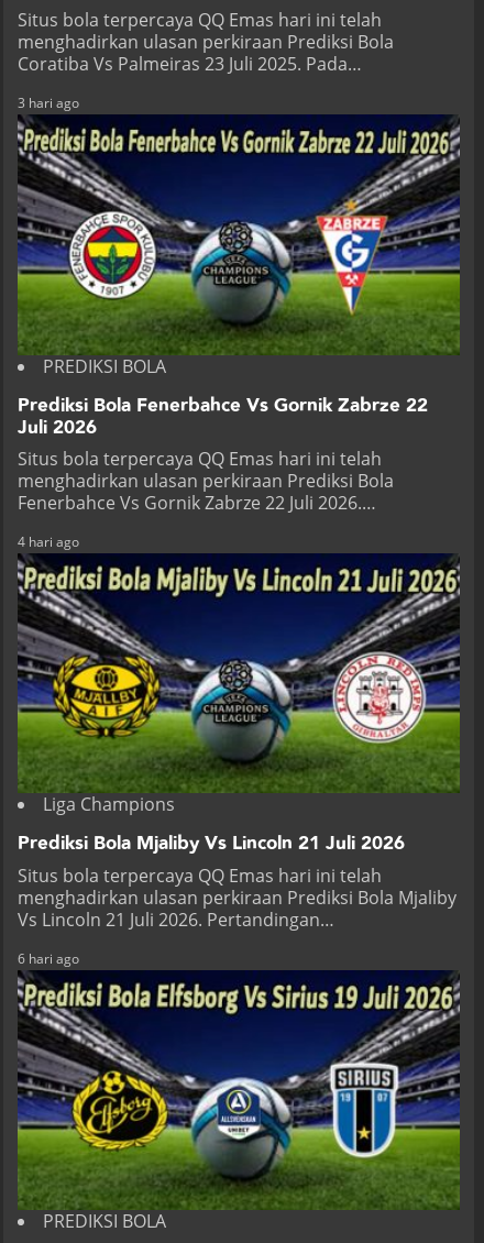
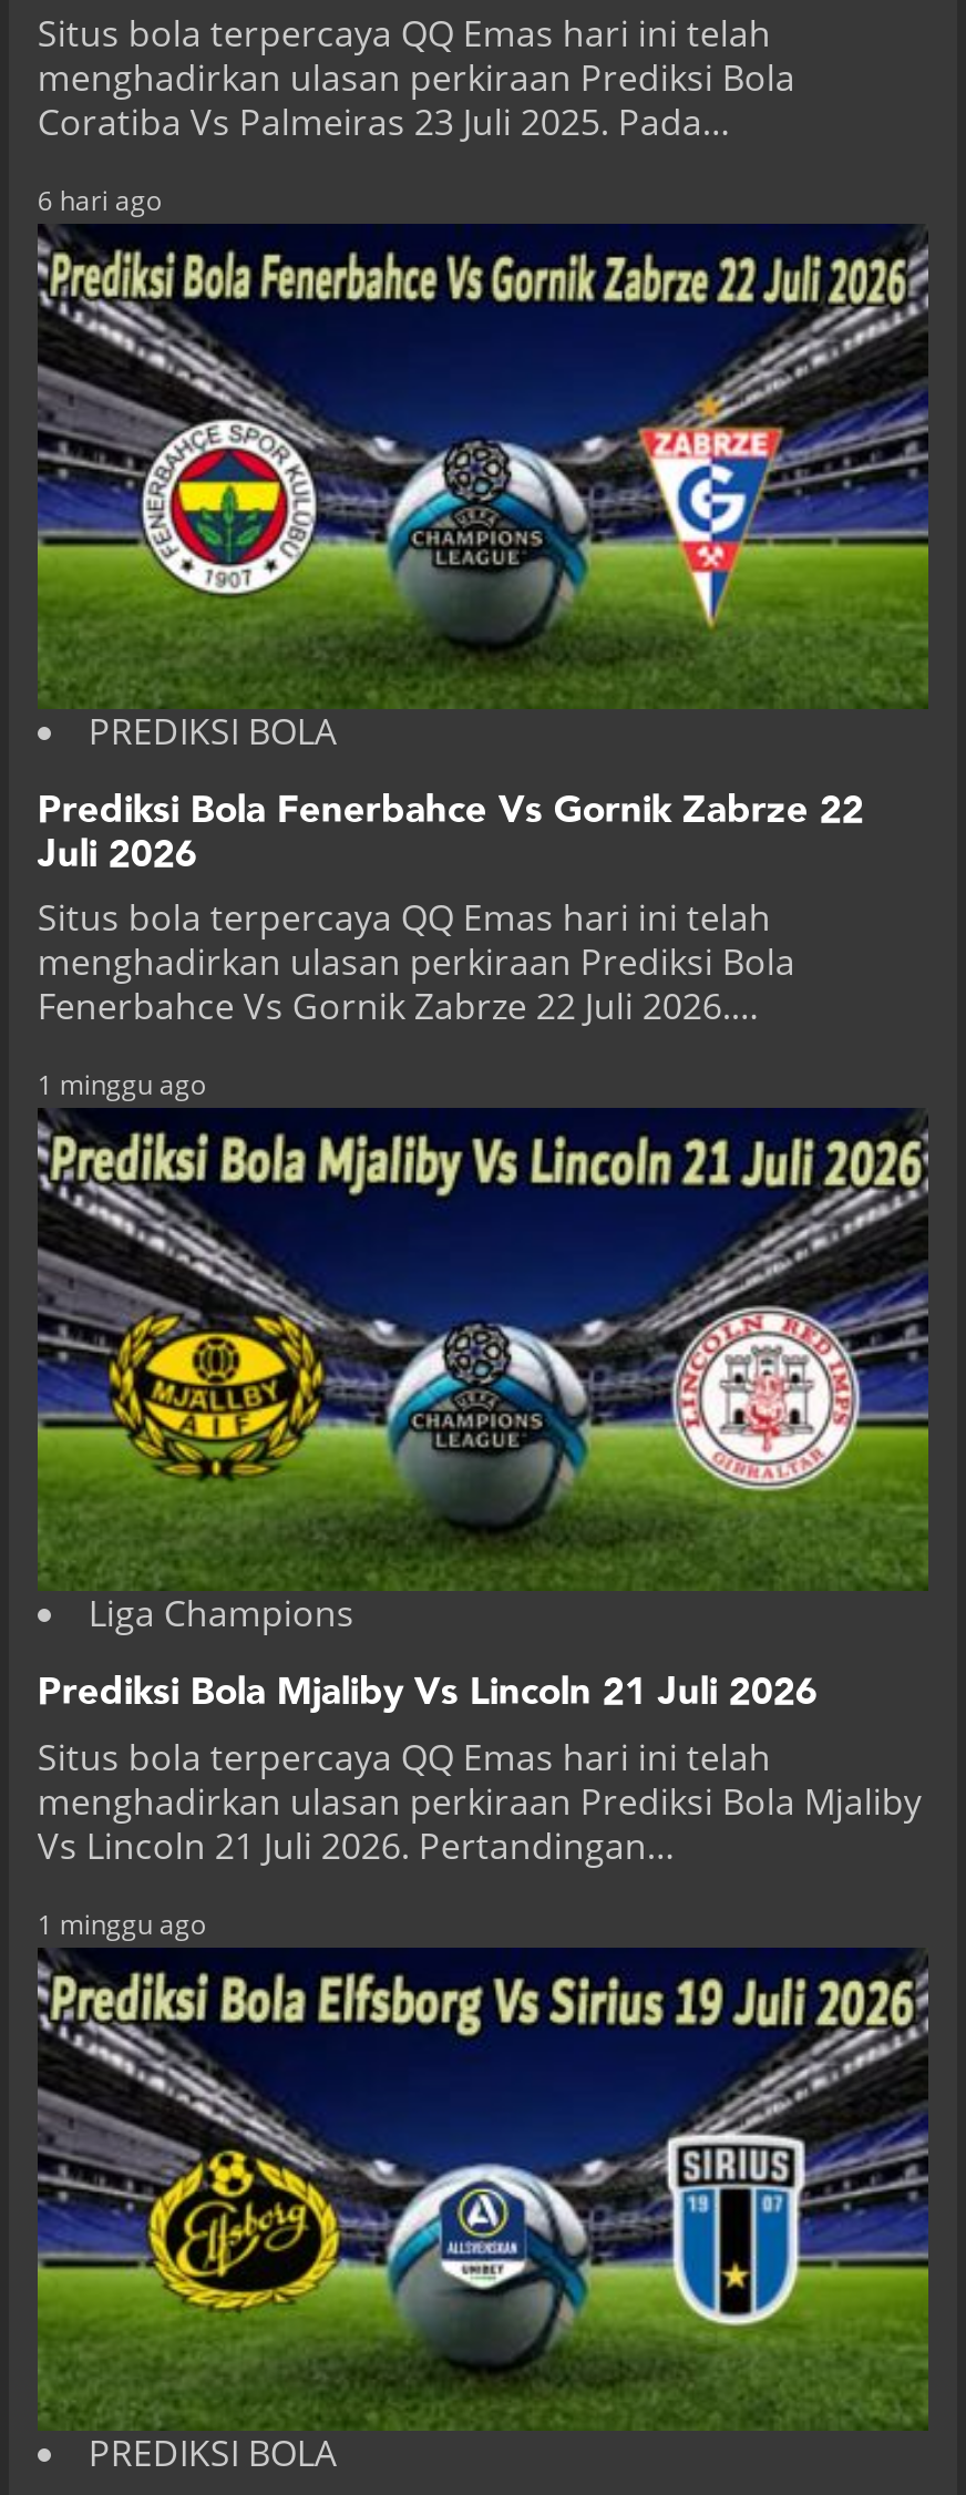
- 3 hari ago
+ 6 hari ago

- 4 hari ago
+ 1 minggu ago

- 6 hari ago
+ 1 minggu ago
